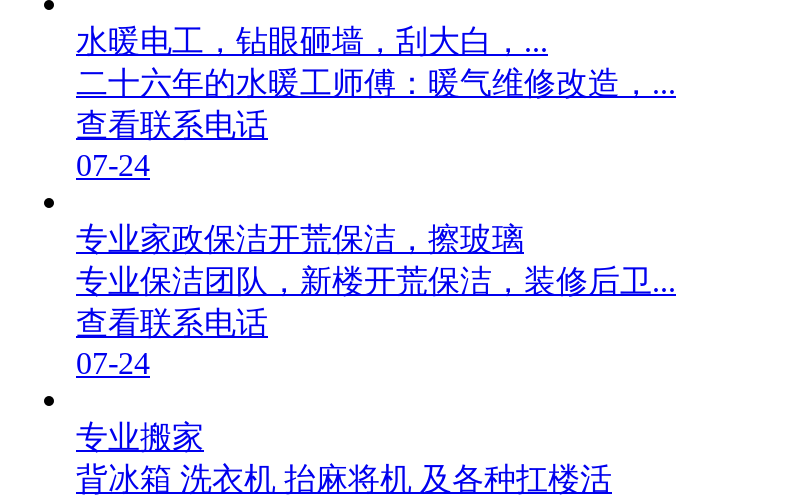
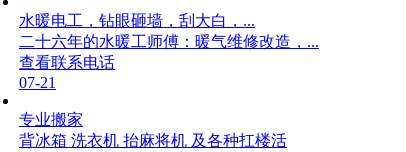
- 07-24
- 专业家政保洁开荒保洁，擦玻璃
- 专业保洁团队，新楼开荒保洁，装修后卫...
- 查看联系电话
- 07-24
+ 07-21
